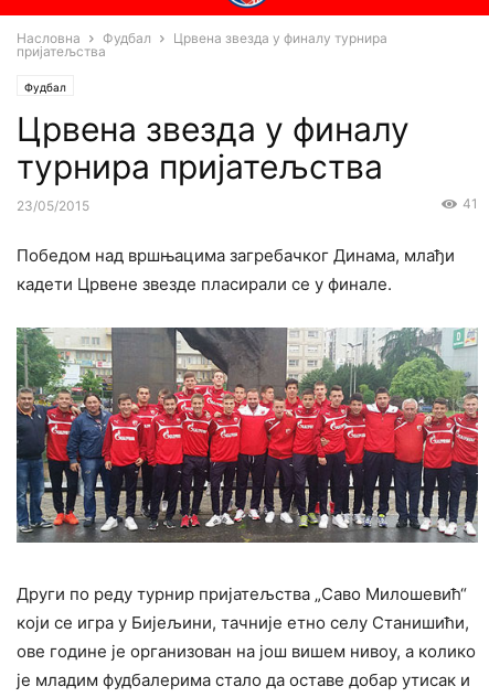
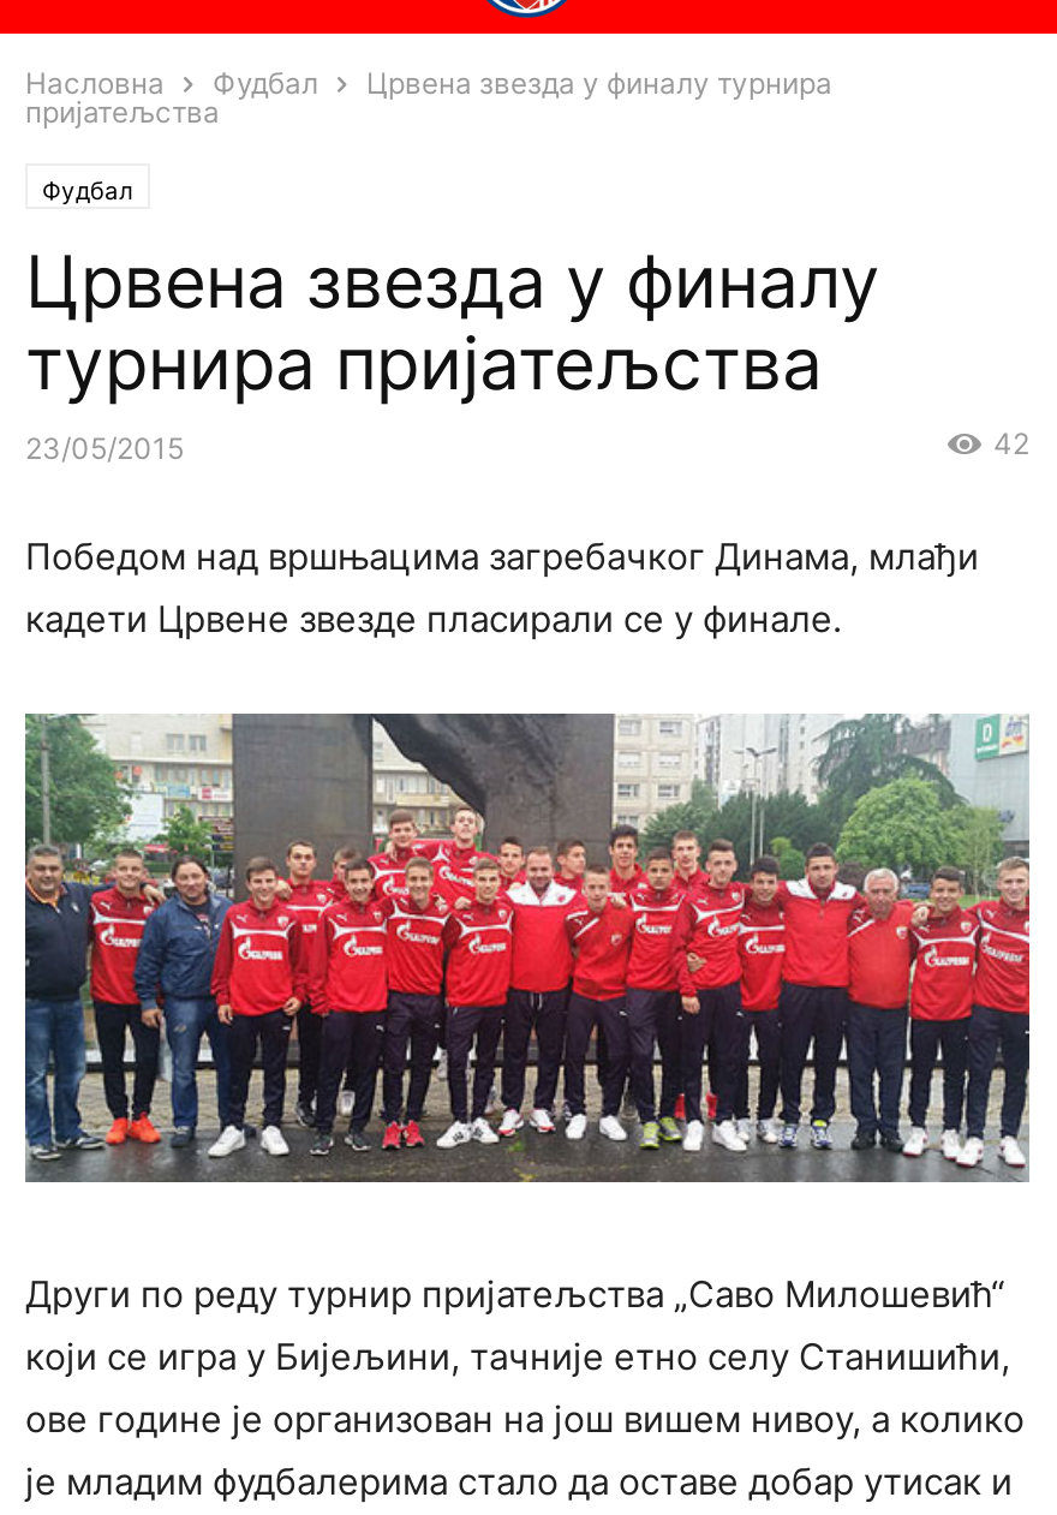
- 41
+ 42
